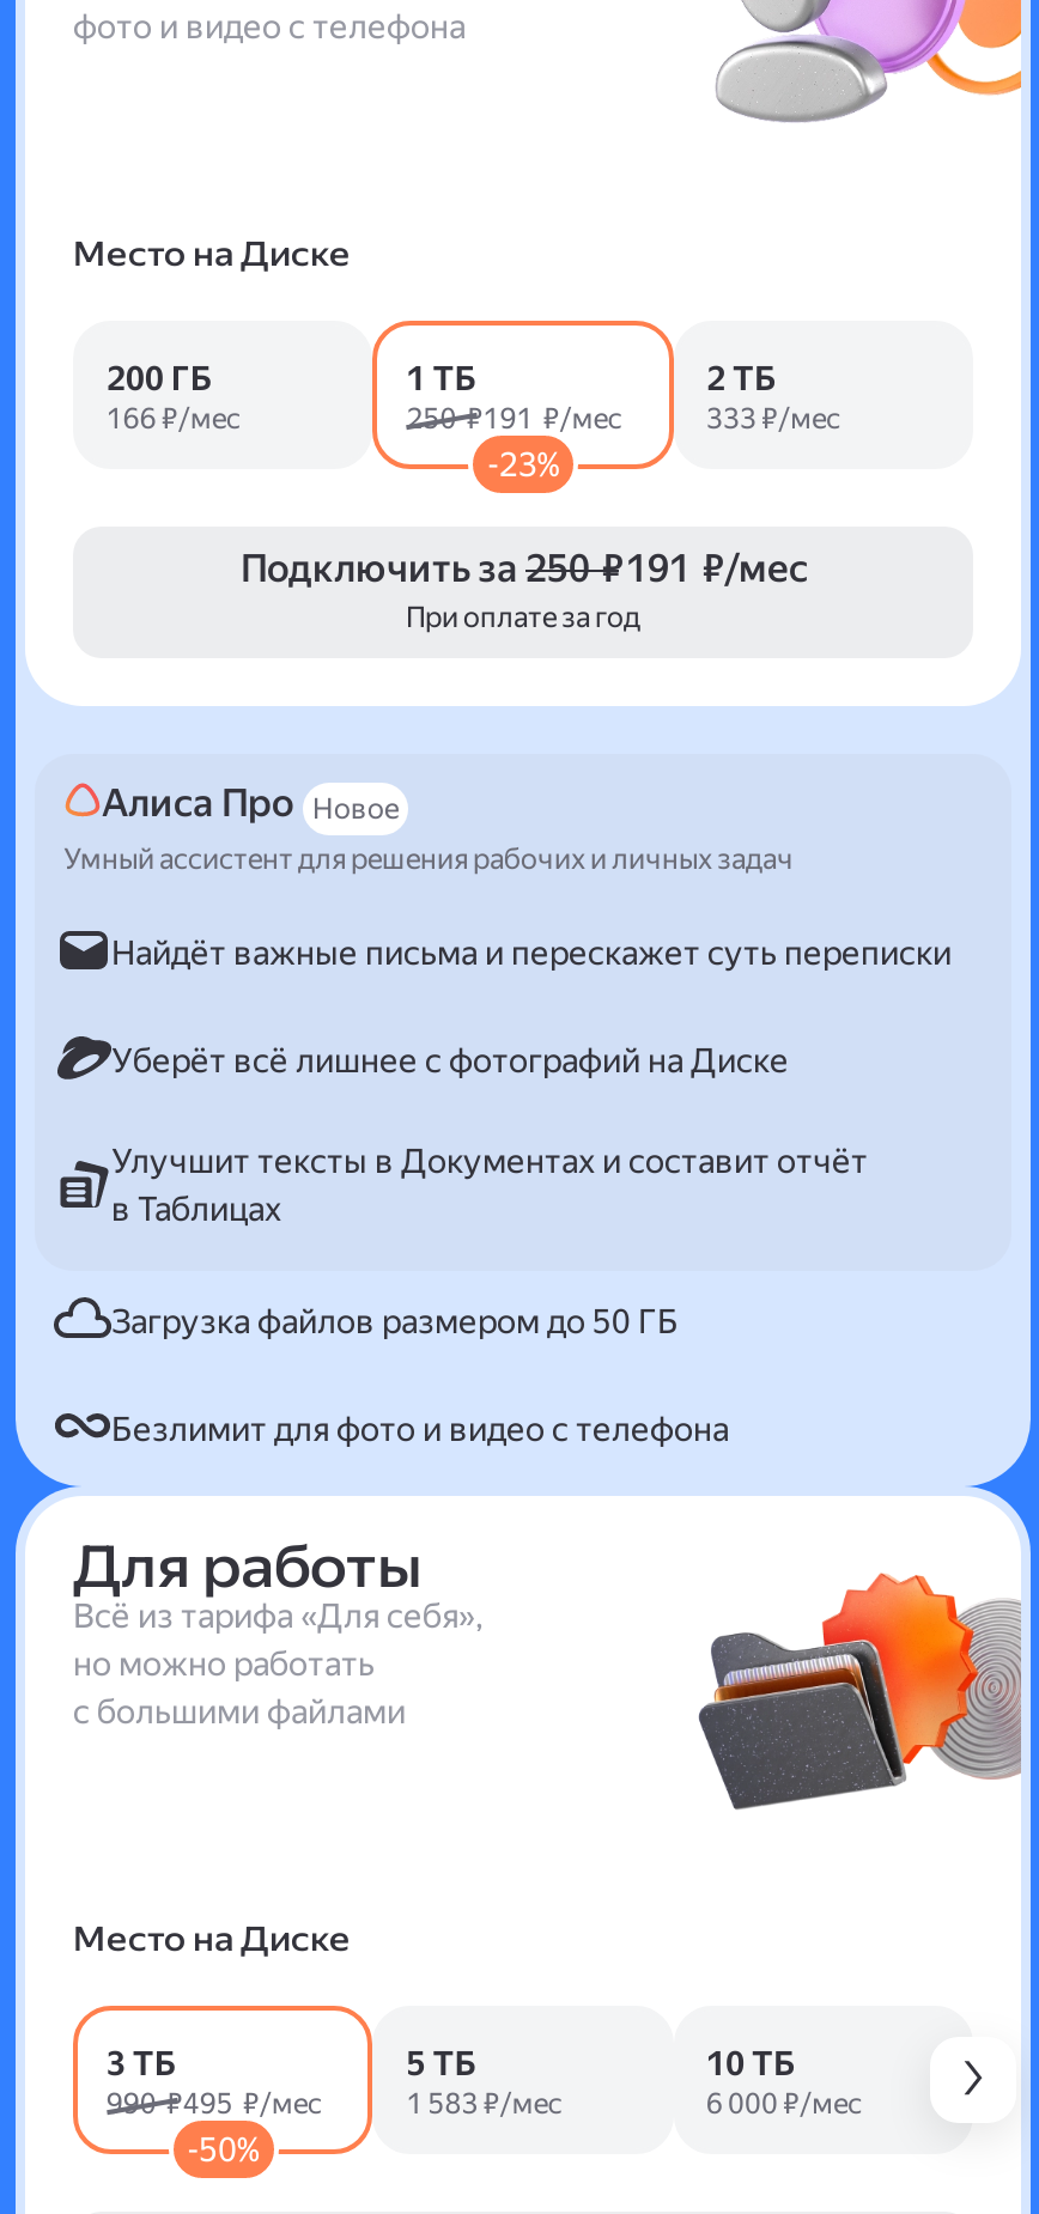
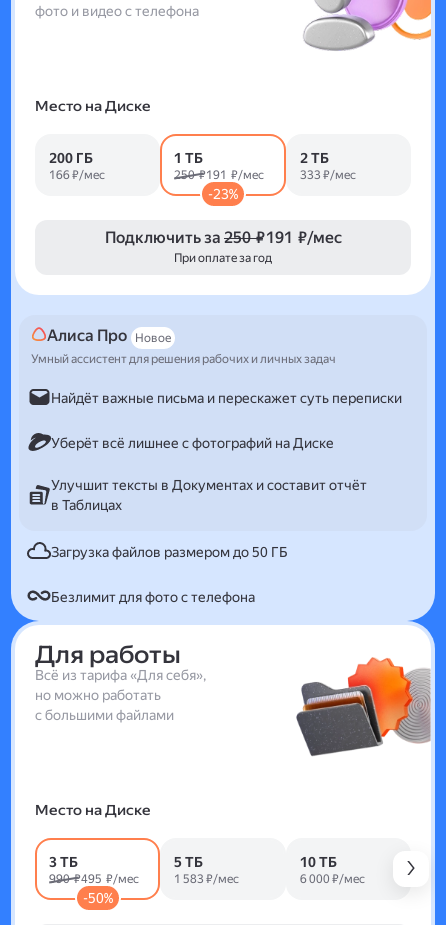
- Безлимит для фото и видео с телефона
+ Безлимит для фото с телефона
